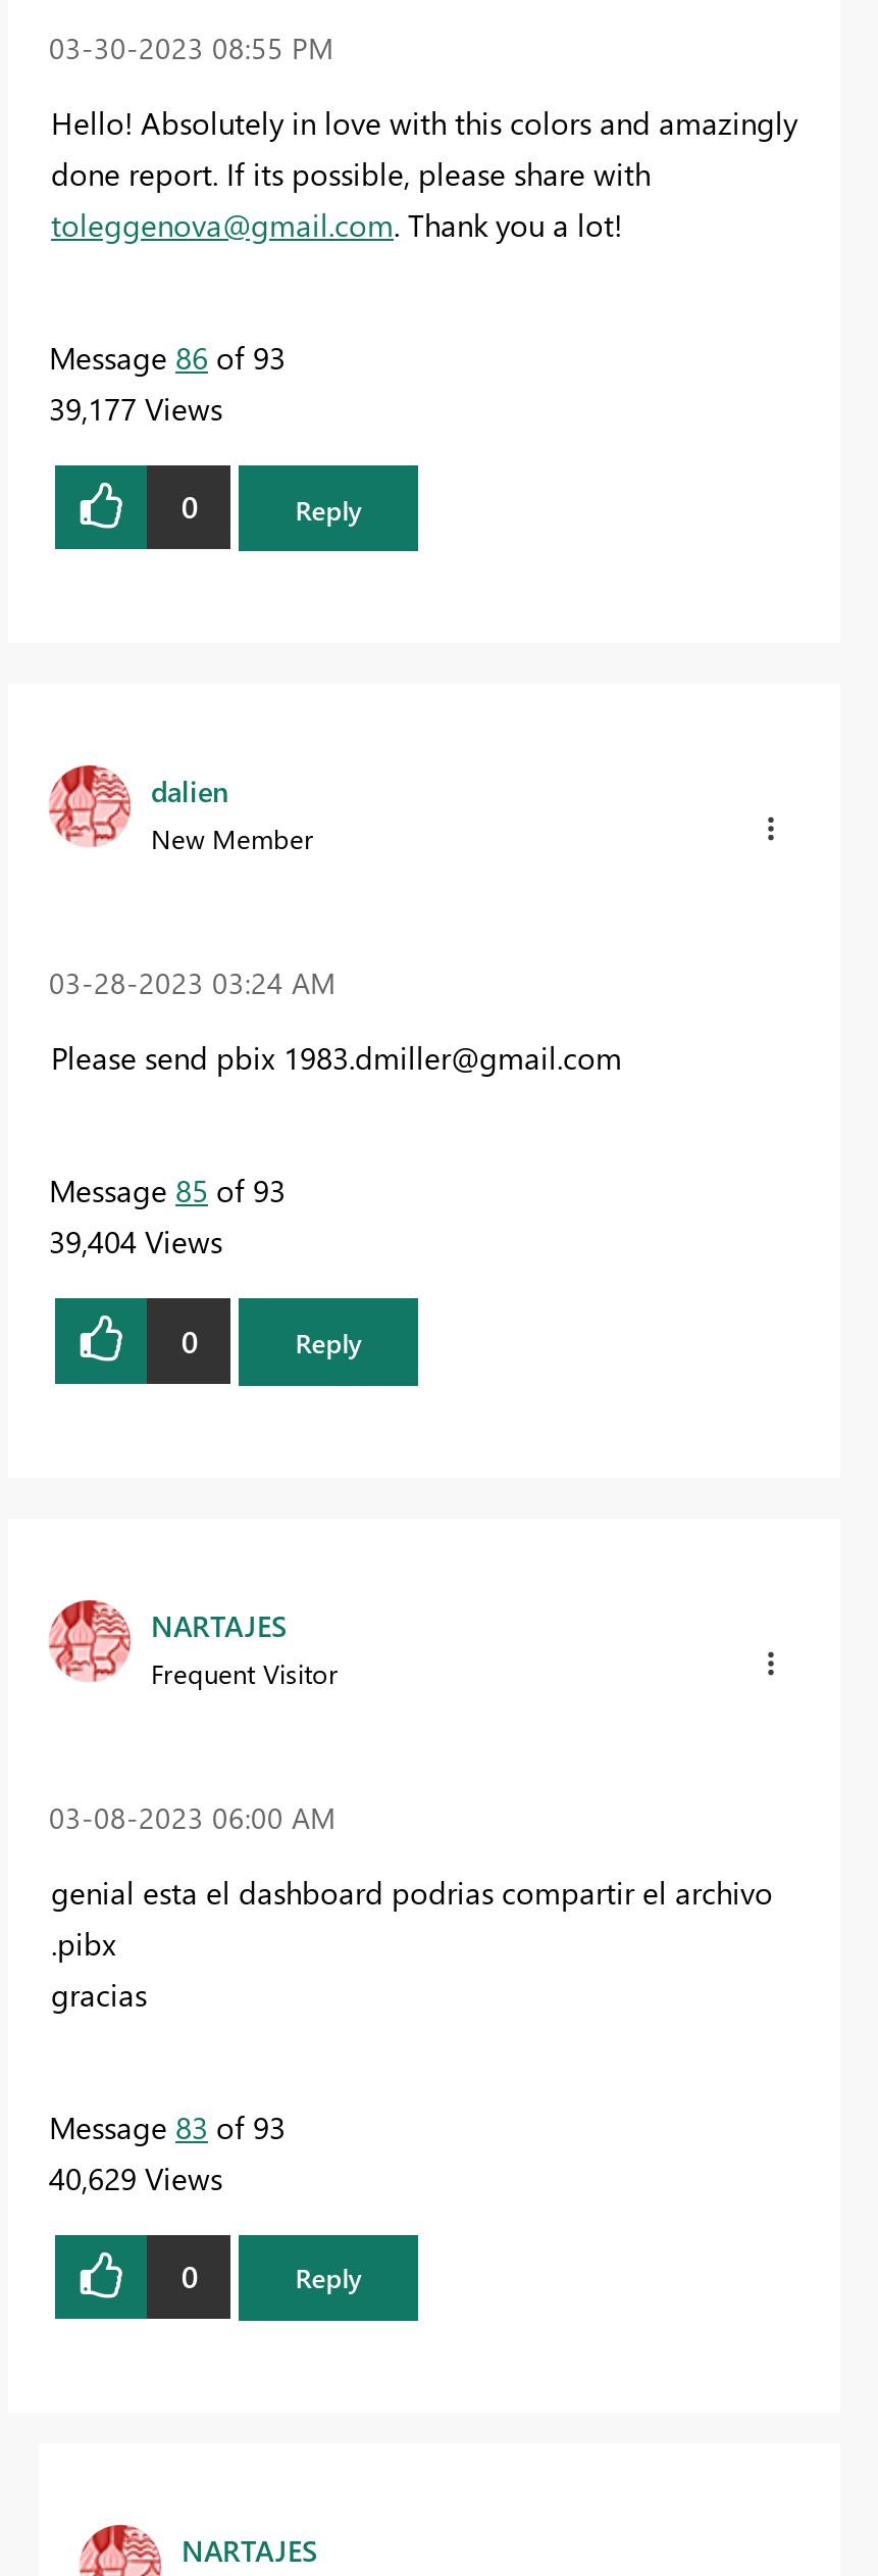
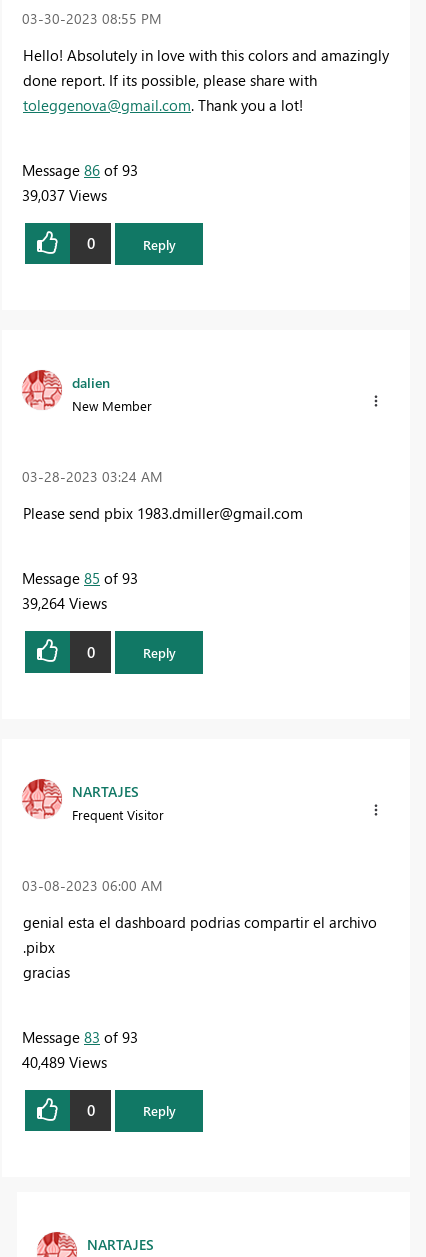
- 39,177 Views
+ 39,037 Views

- 39,404 Views
+ 39,264 Views

- 40,629 Views
+ 40,489 Views
